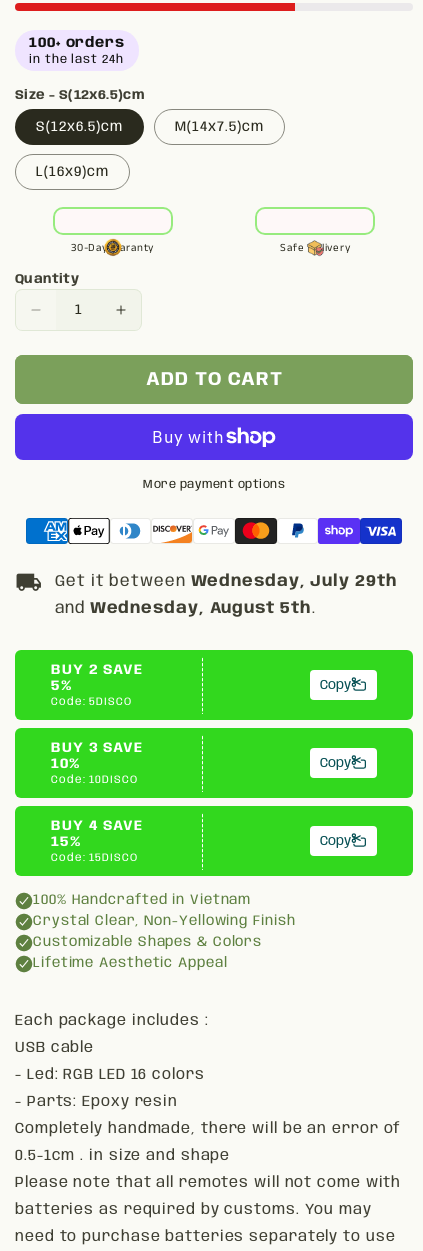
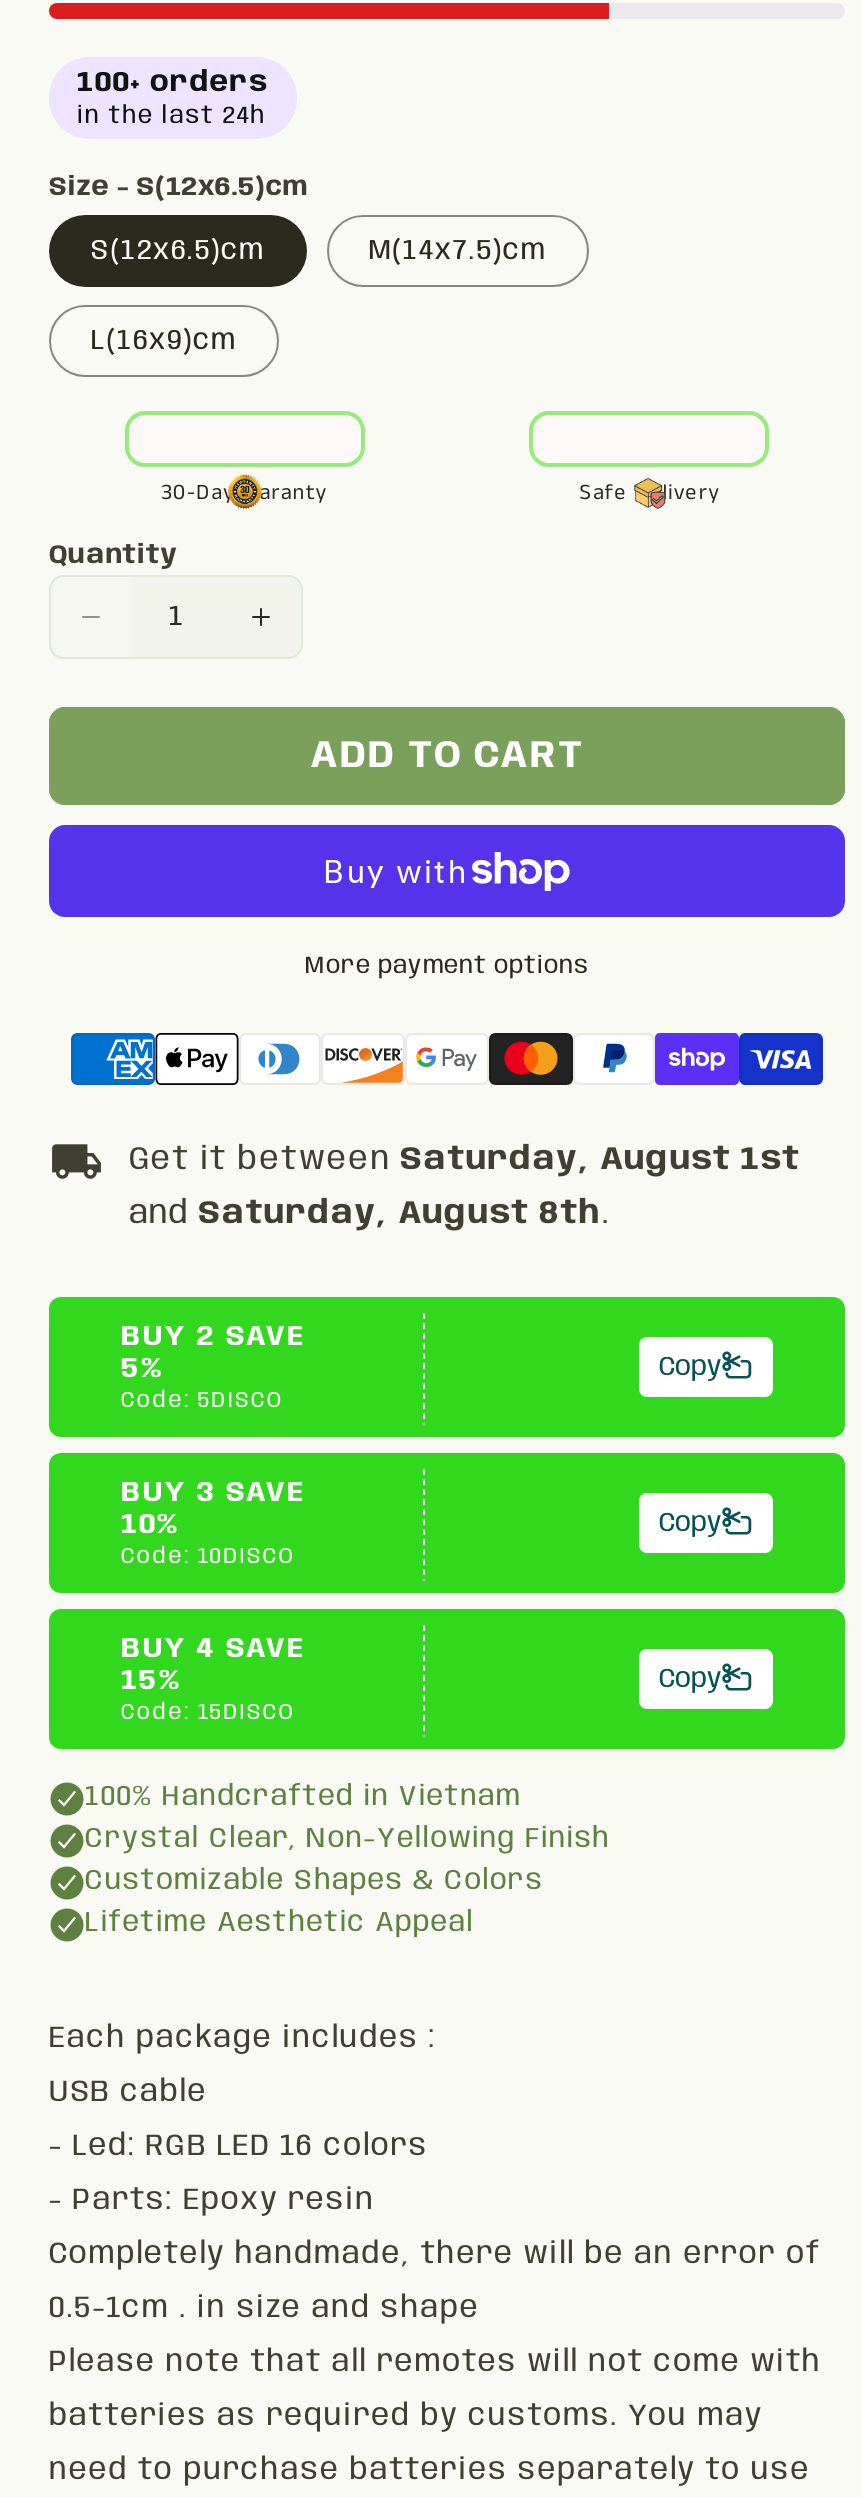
- Get it between Wednesday, July 29th
+ Get it between Saturday, August 1st

- and Wednesday, August 5th.
+ and Saturday, August 8th.
